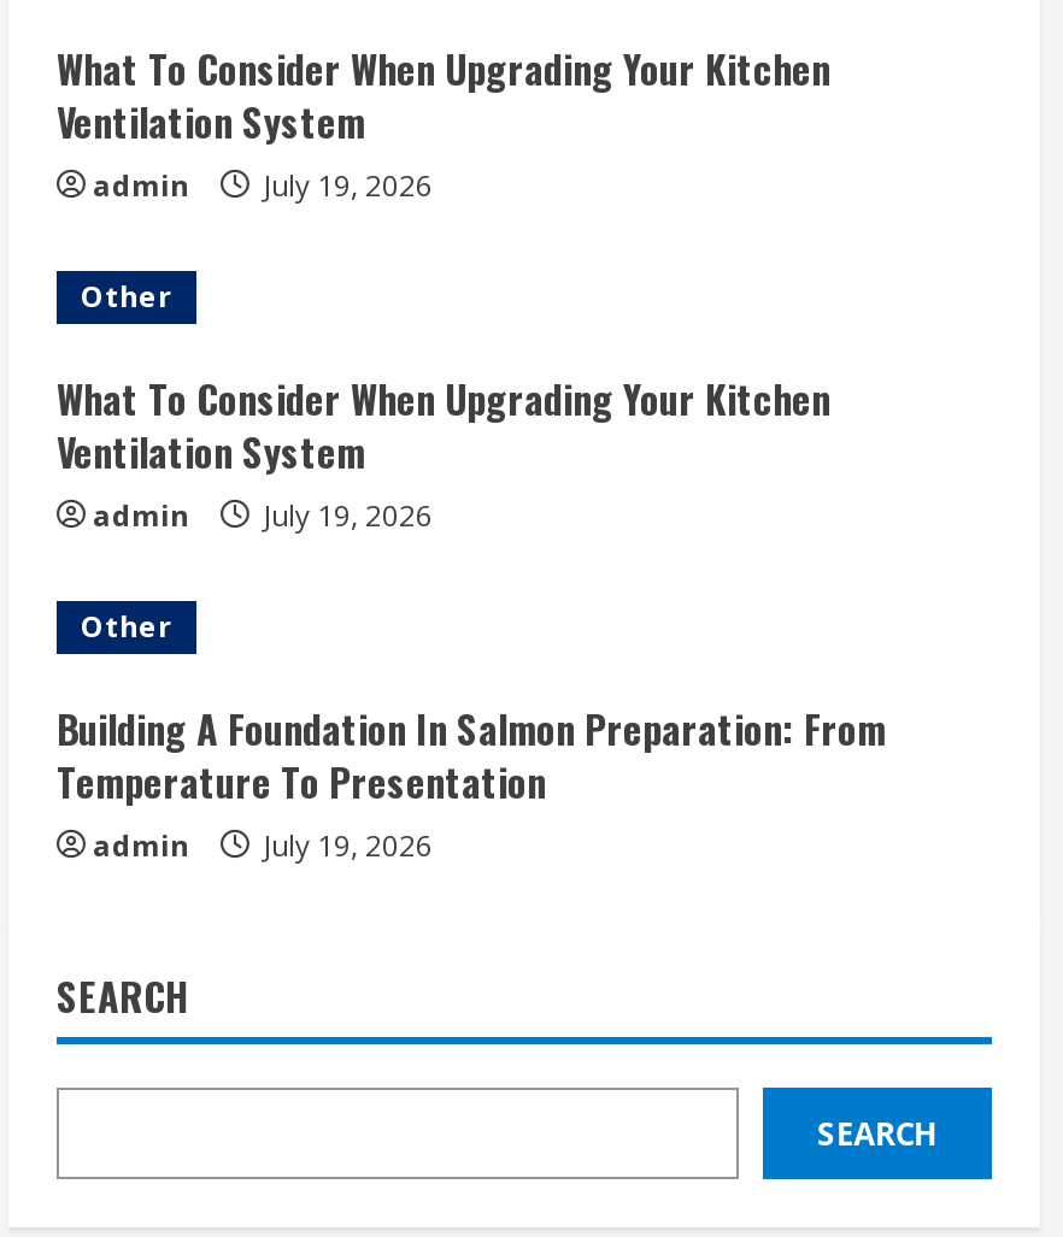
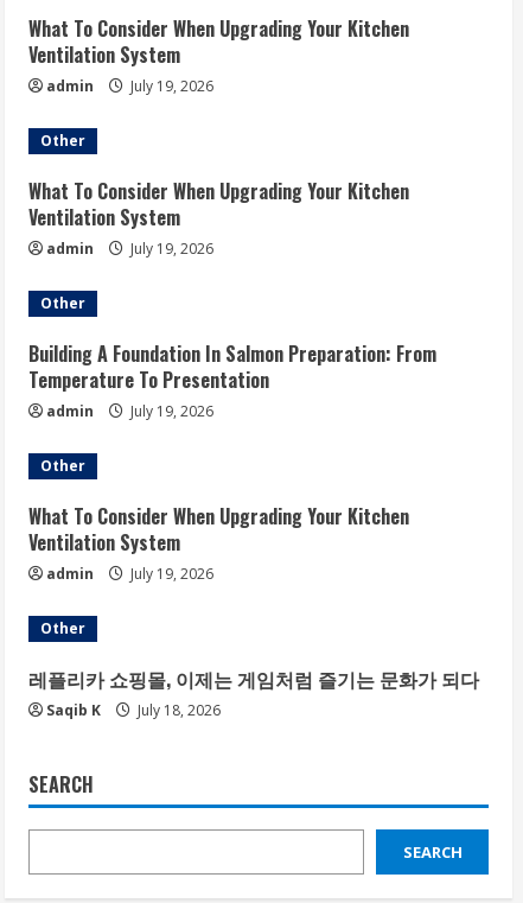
+ Other
+ What To Consider When Upgrading Your Kitchen
+ Ventilation System
+ admin
+ July 19, 2026
+ Other
+ 레플리카 쇼핑몰, 이제는 게임처럼 즐기는 문화가 되다
+ Saqib K
+ July 18, 2026
